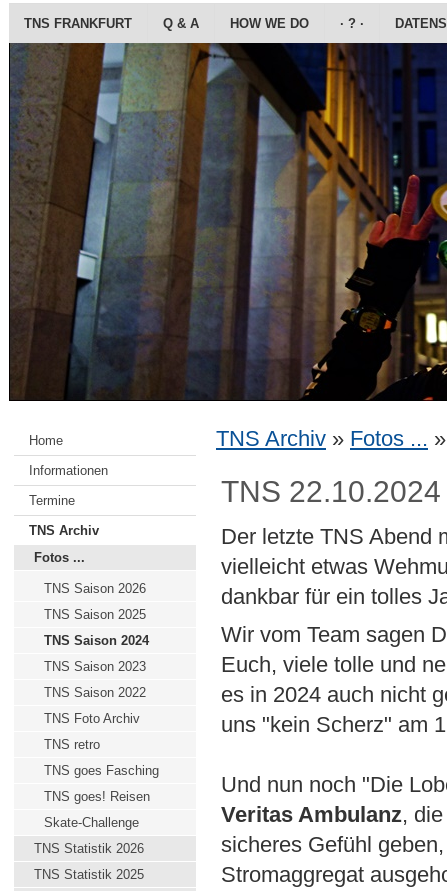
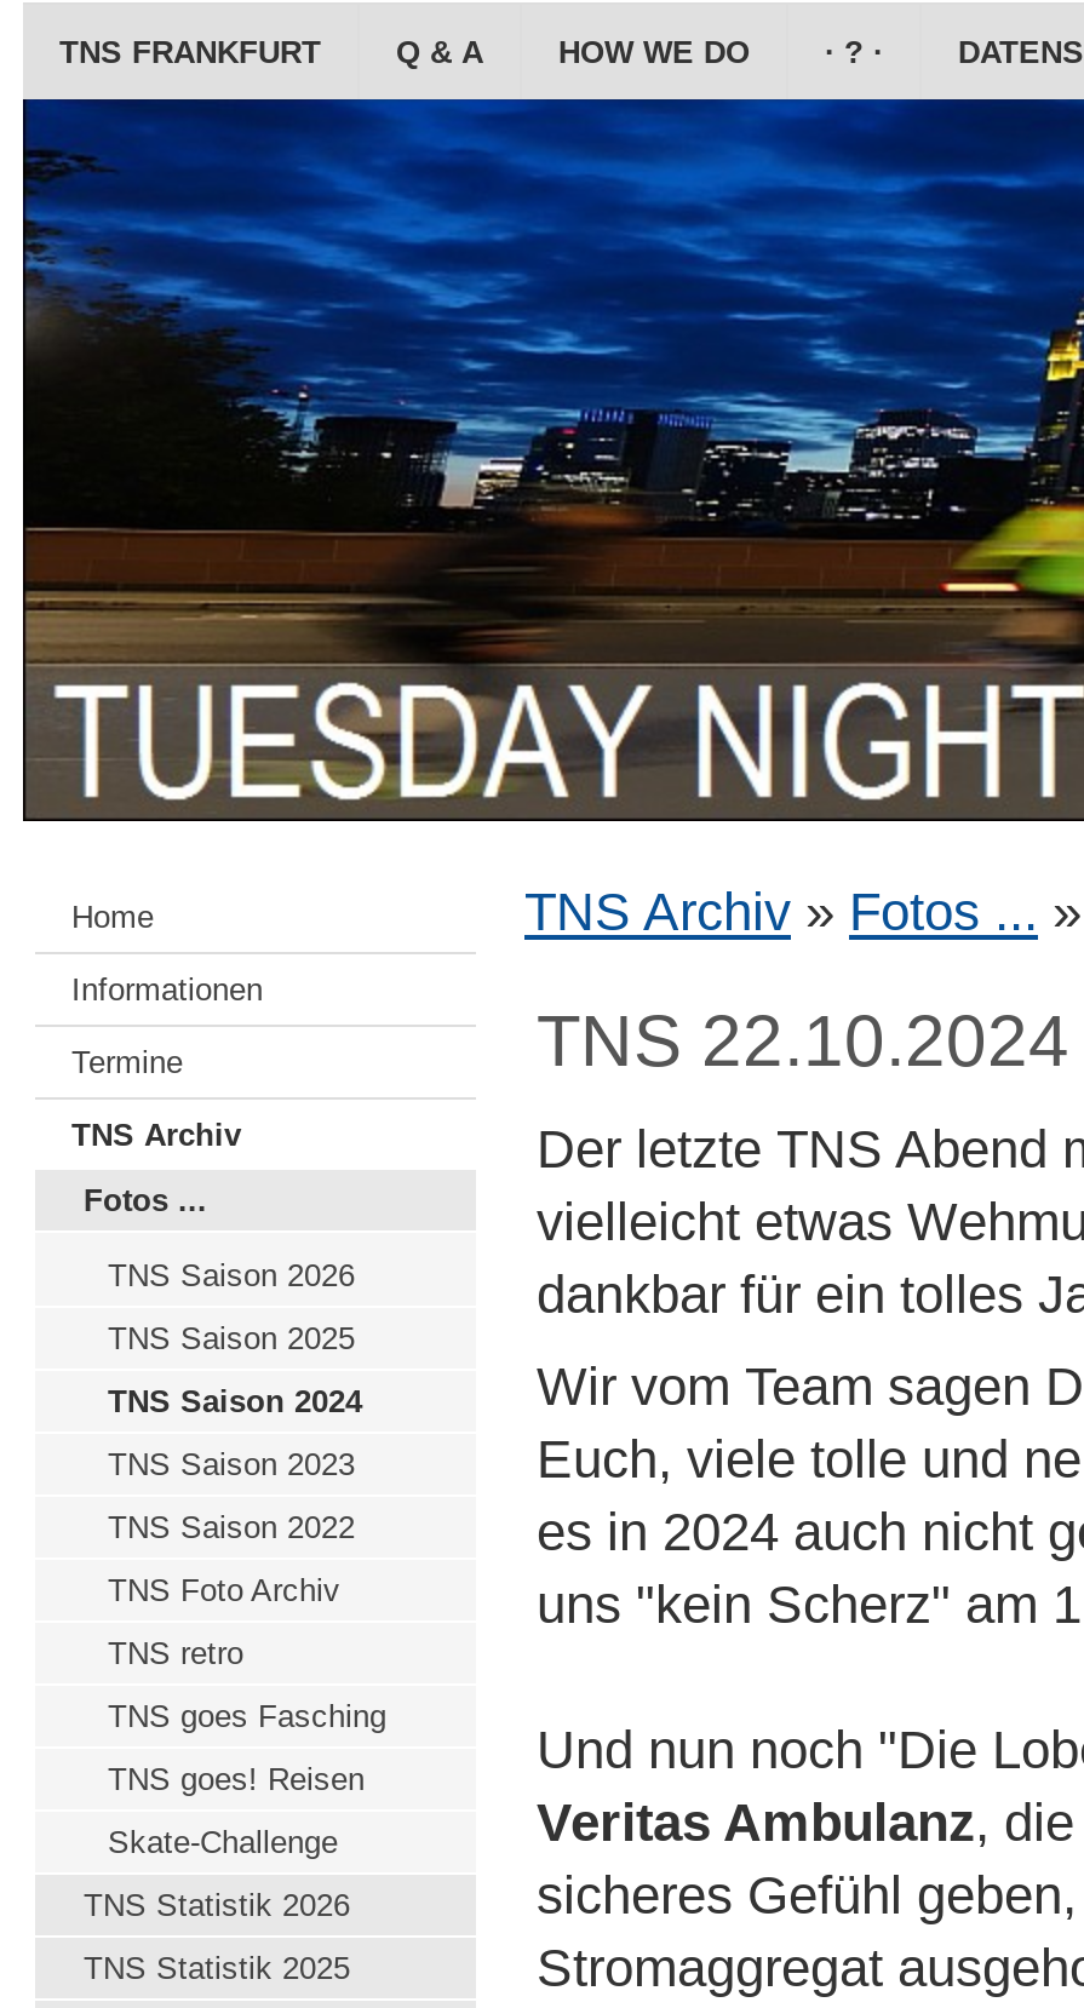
- [image]
+ [image]
